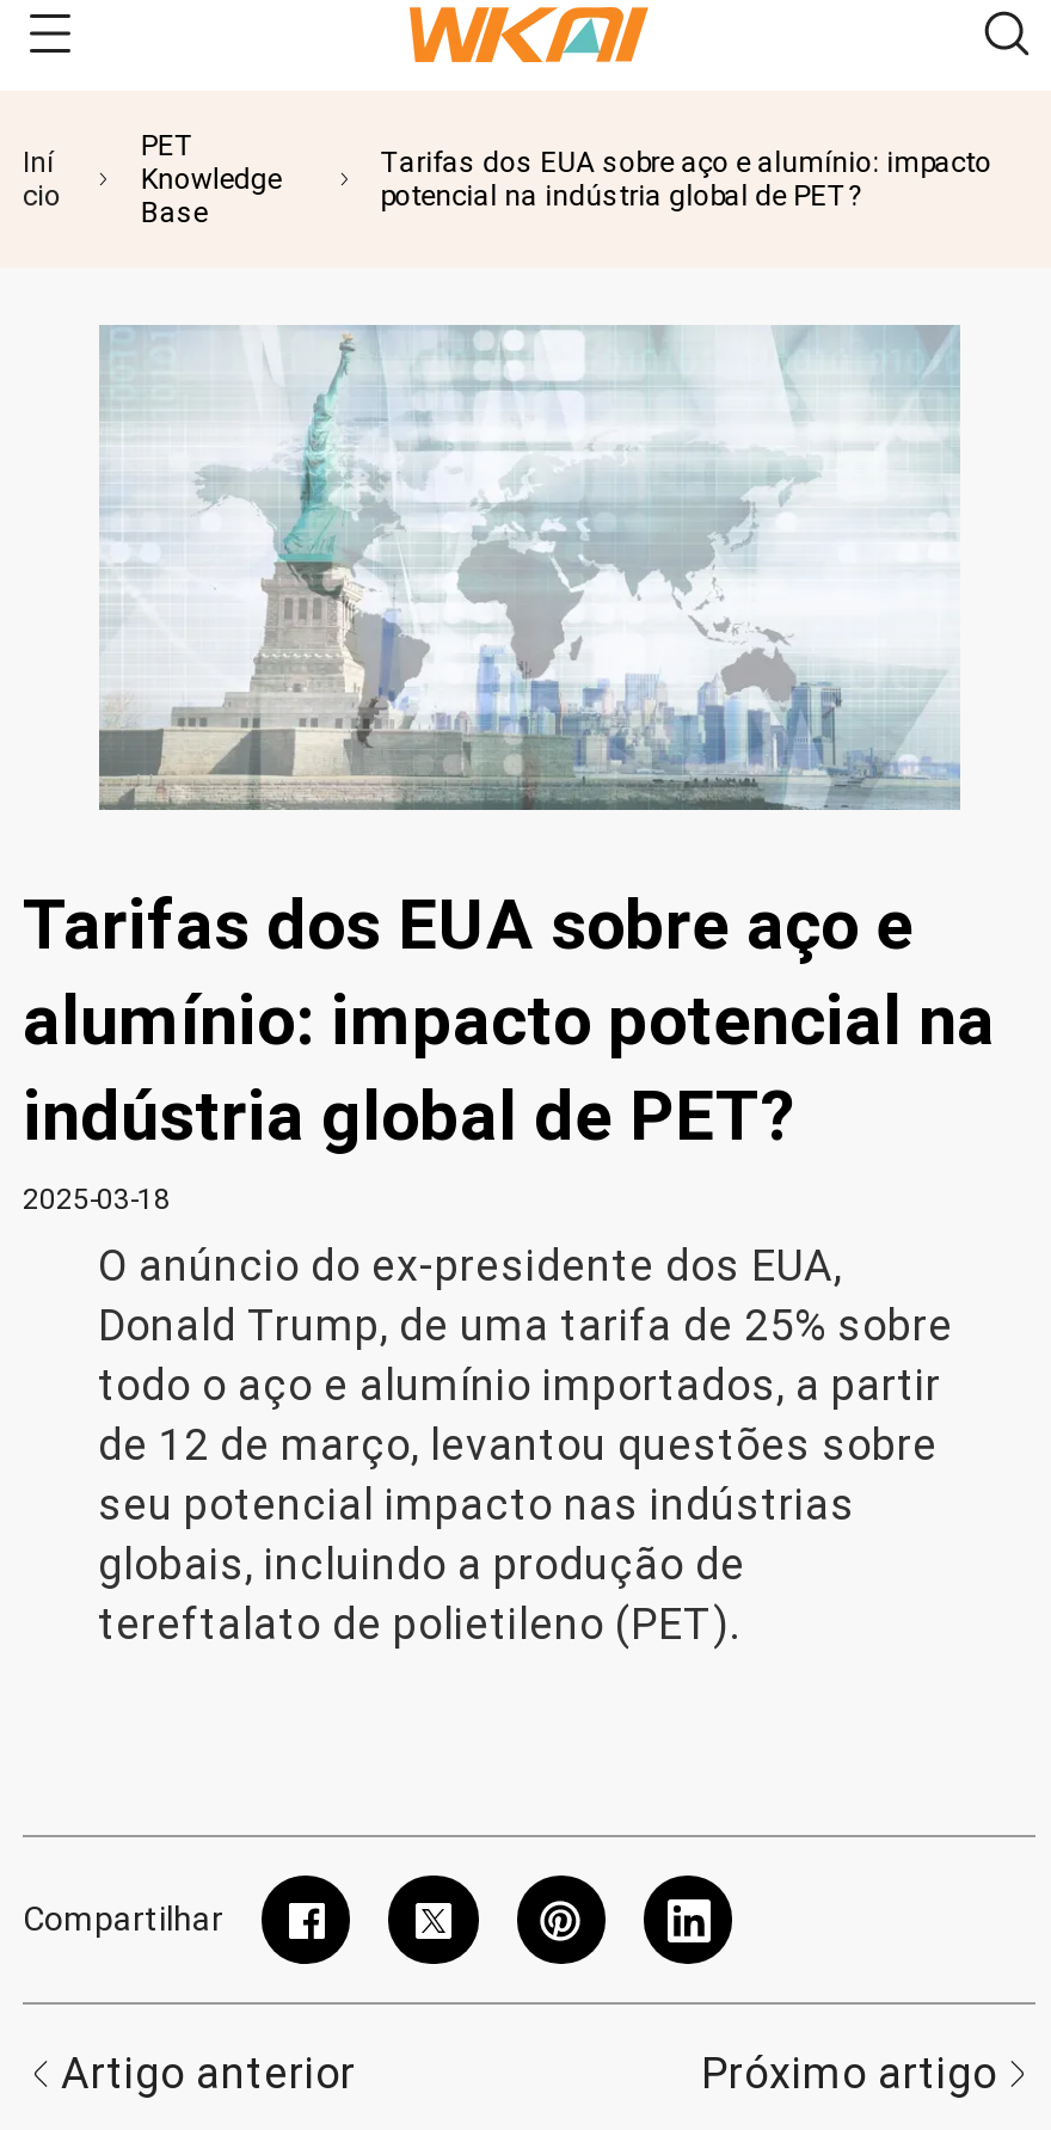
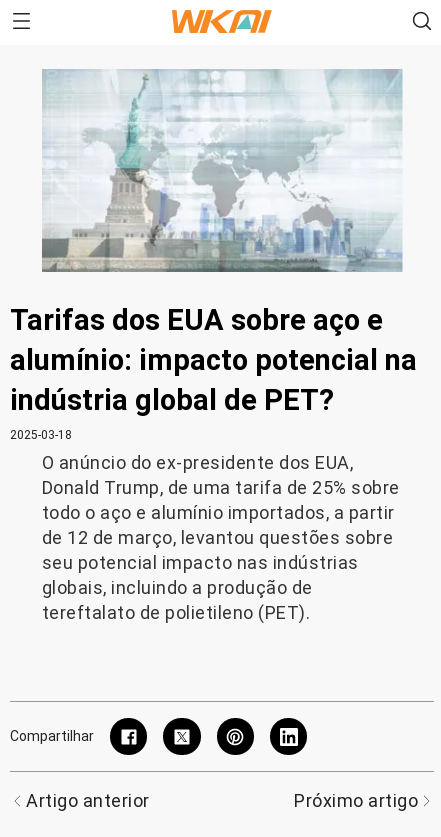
- PET
- Knowledge
- Base

- Iní
- cio

- Tarifas dos EUA sobre aço e alumínio: impacto
- potencial na indústria global de PET?
